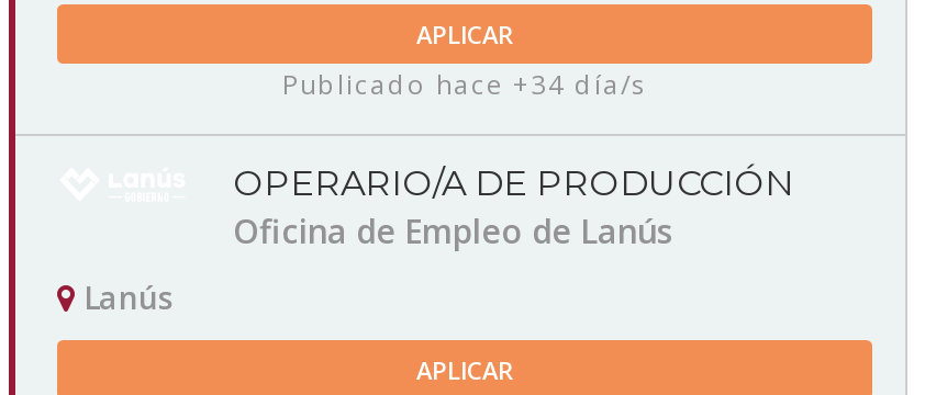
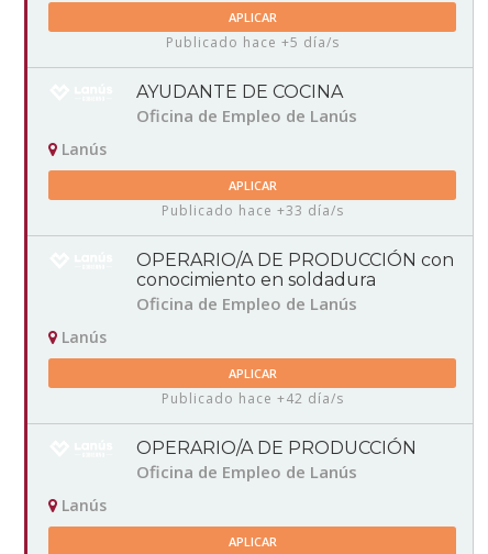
- Publicado hace +34 día/s
+ Publicado hace +5 día/s
+ AYUDANTE DE COCINA
+ Oficina de Empleo de Lanús
+ Lanús
+ APLICAR
+ Publicado hace +33 día/s
+ OPERARIO/A DE PRODUCCIÓN con
+ conocimiento en soldadura
+ Oficina de Empleo de Lanús
+ Lanús
+ APLICAR
+ Publicado hace +42 día/s
